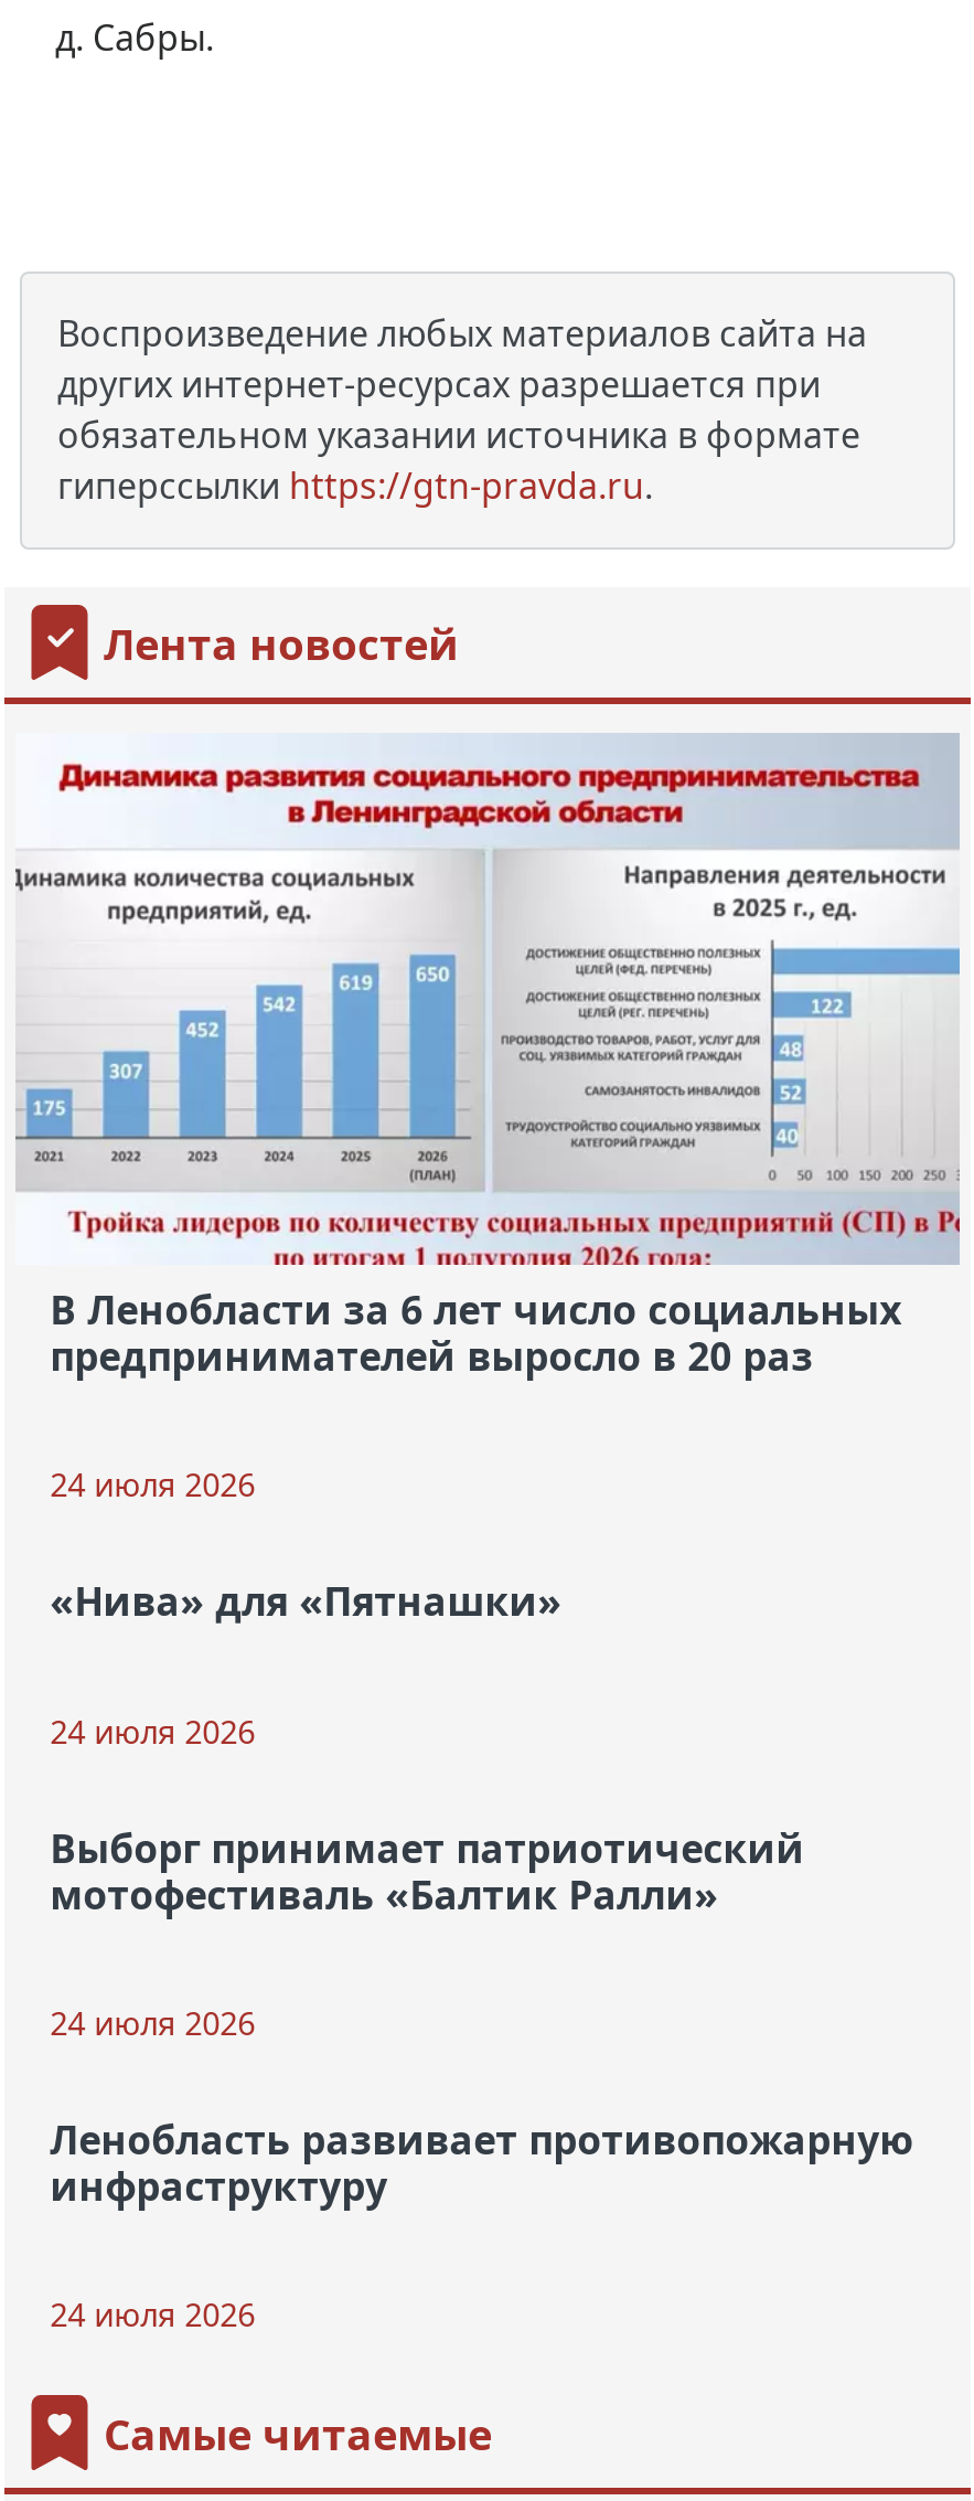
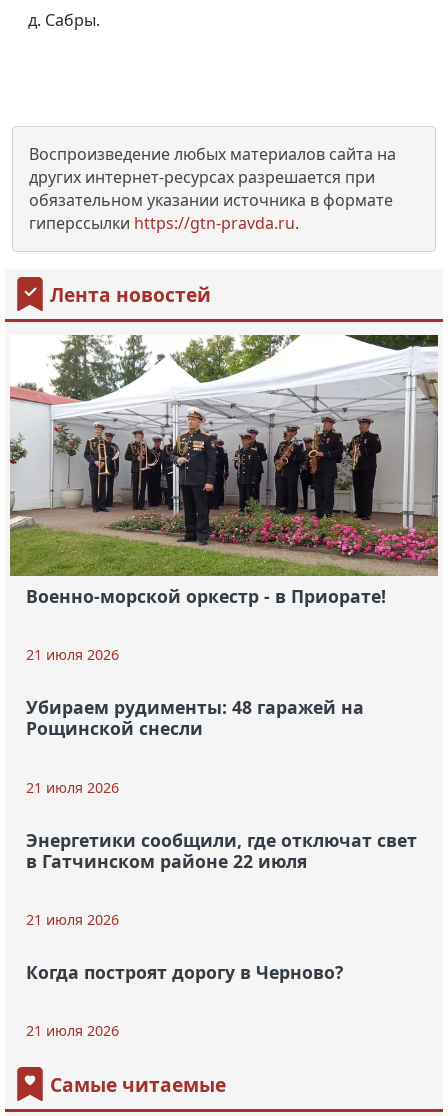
- [image]
- В Ленобласти за 6 лет число социальных
- предпринимателей выросло в 20 раз
+ [image]
+ Военно-морской оркестр - в Приорате!

- 24 июля 2026
+ 21 июля 2026

- «Нива» для «Пятнашки»
+ Убираем рудименты: 48 гаражей на
+ Рощинской снесли

- 24 июля 2026
+ 21 июля 2026

- Выборг принимает патриотический
- мотофестиваль «Балтик Ралли»
+ Энергетики сообщили, где отключат свет
+ в Гатчинском районе 22 июля

- 24 июля 2026
+ 21 июля 2026

- Ленобласть развивает противопожарную
- инфраструктуру
+ Когда построят дорогу в Черново?

- 24 июля 2026
+ 21 июля 2026
